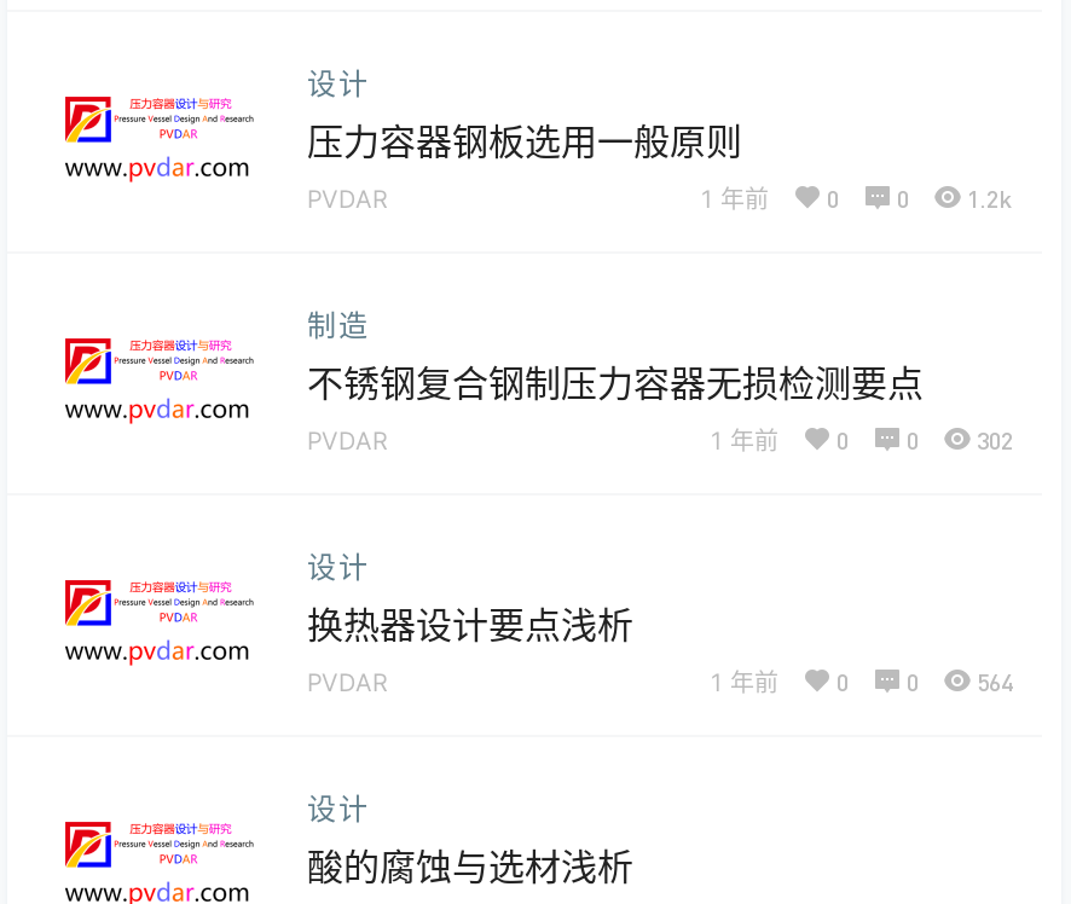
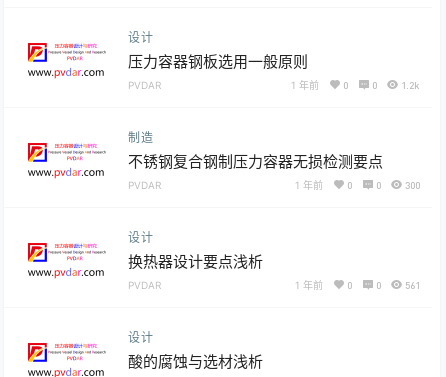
- 1 年前 0 0 302
+ 1 年前 0 0 300

- 1 年前 0 0 564
+ 1 年前 0 0 561
